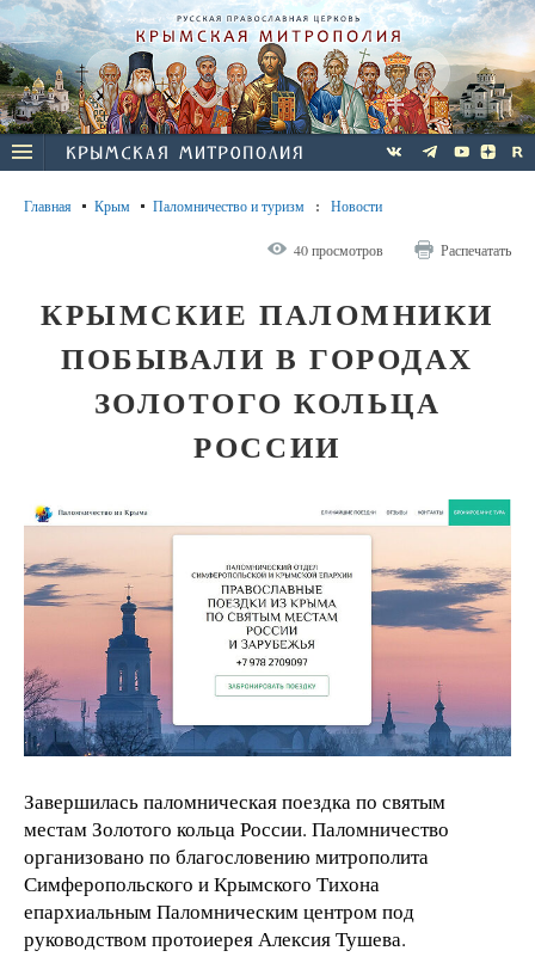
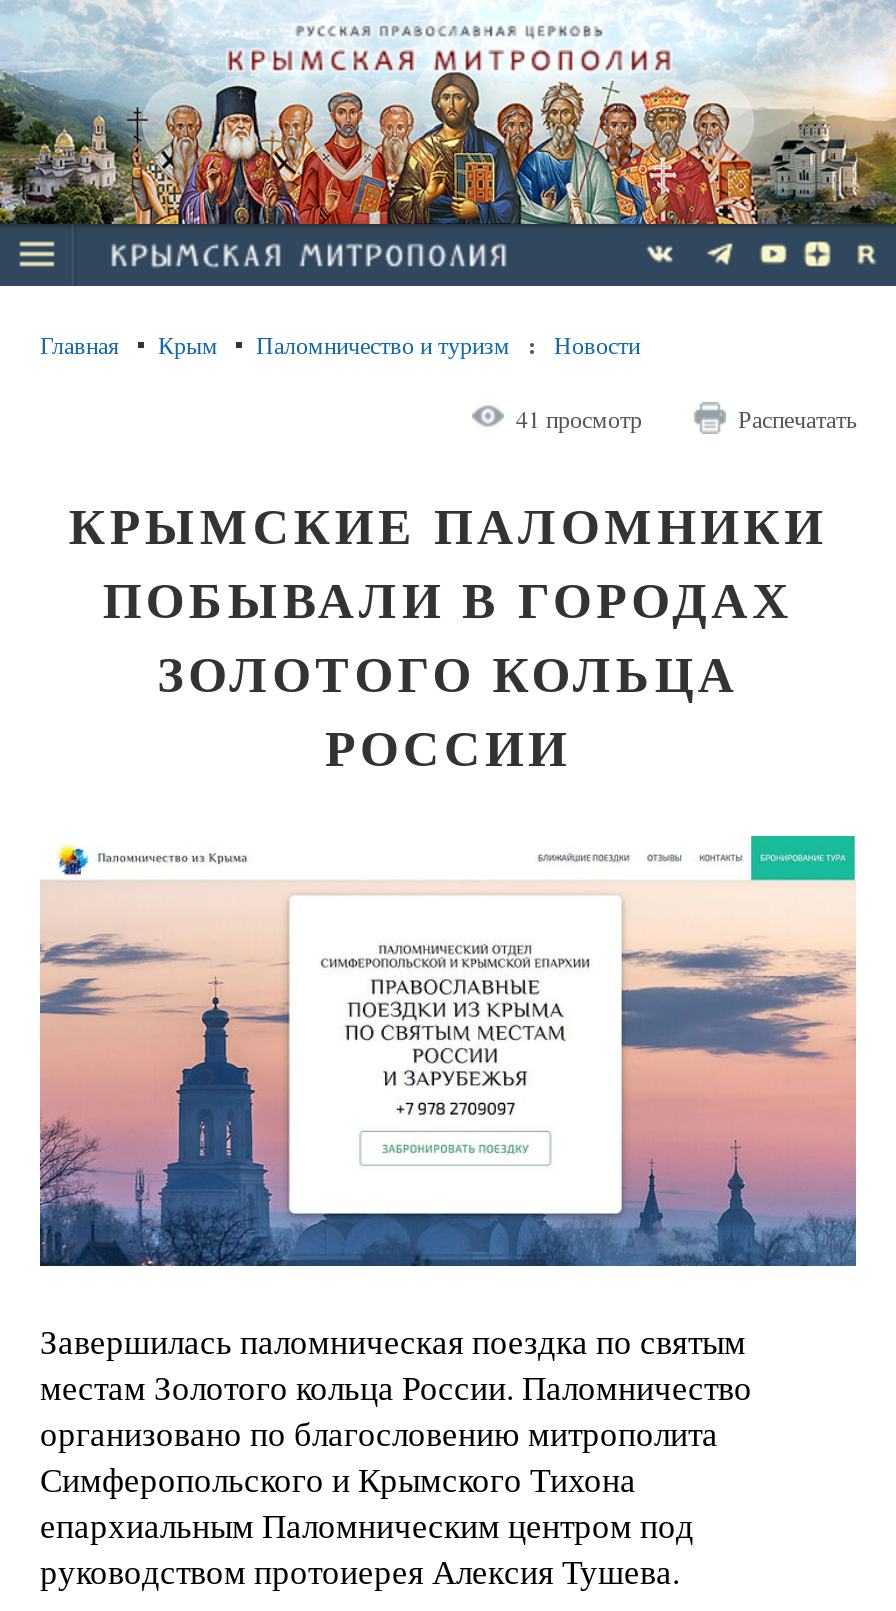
- 40 просмотров
+ 41 просмотр
